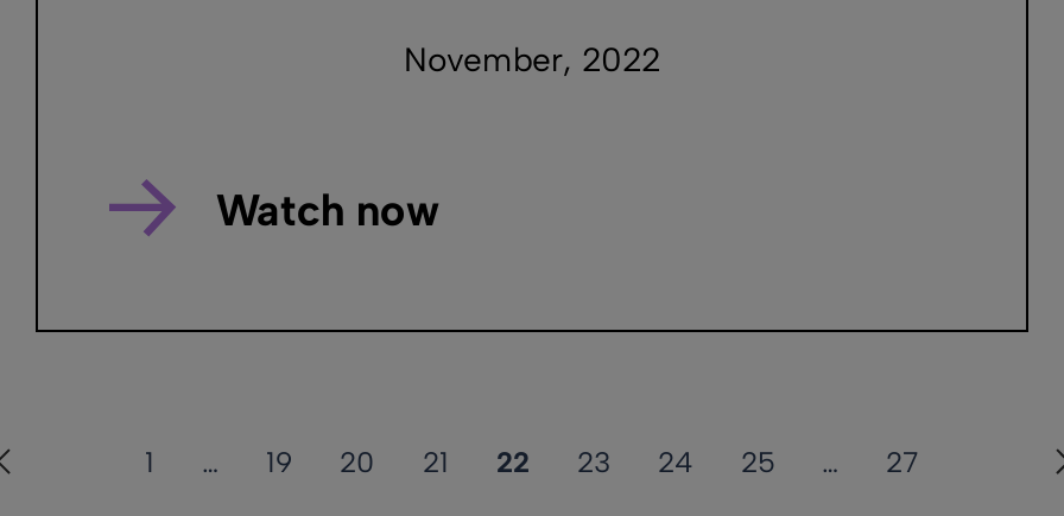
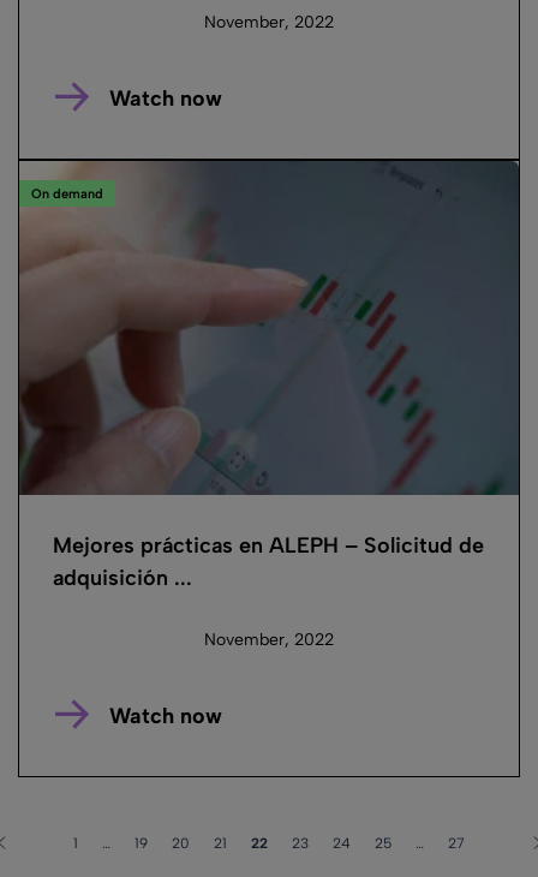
+ [image]
+ On demand

+ Mejores prácticas en ALEPH – Solicitud de
+ adquisición ...
+ November, 2022
+ Watch now
